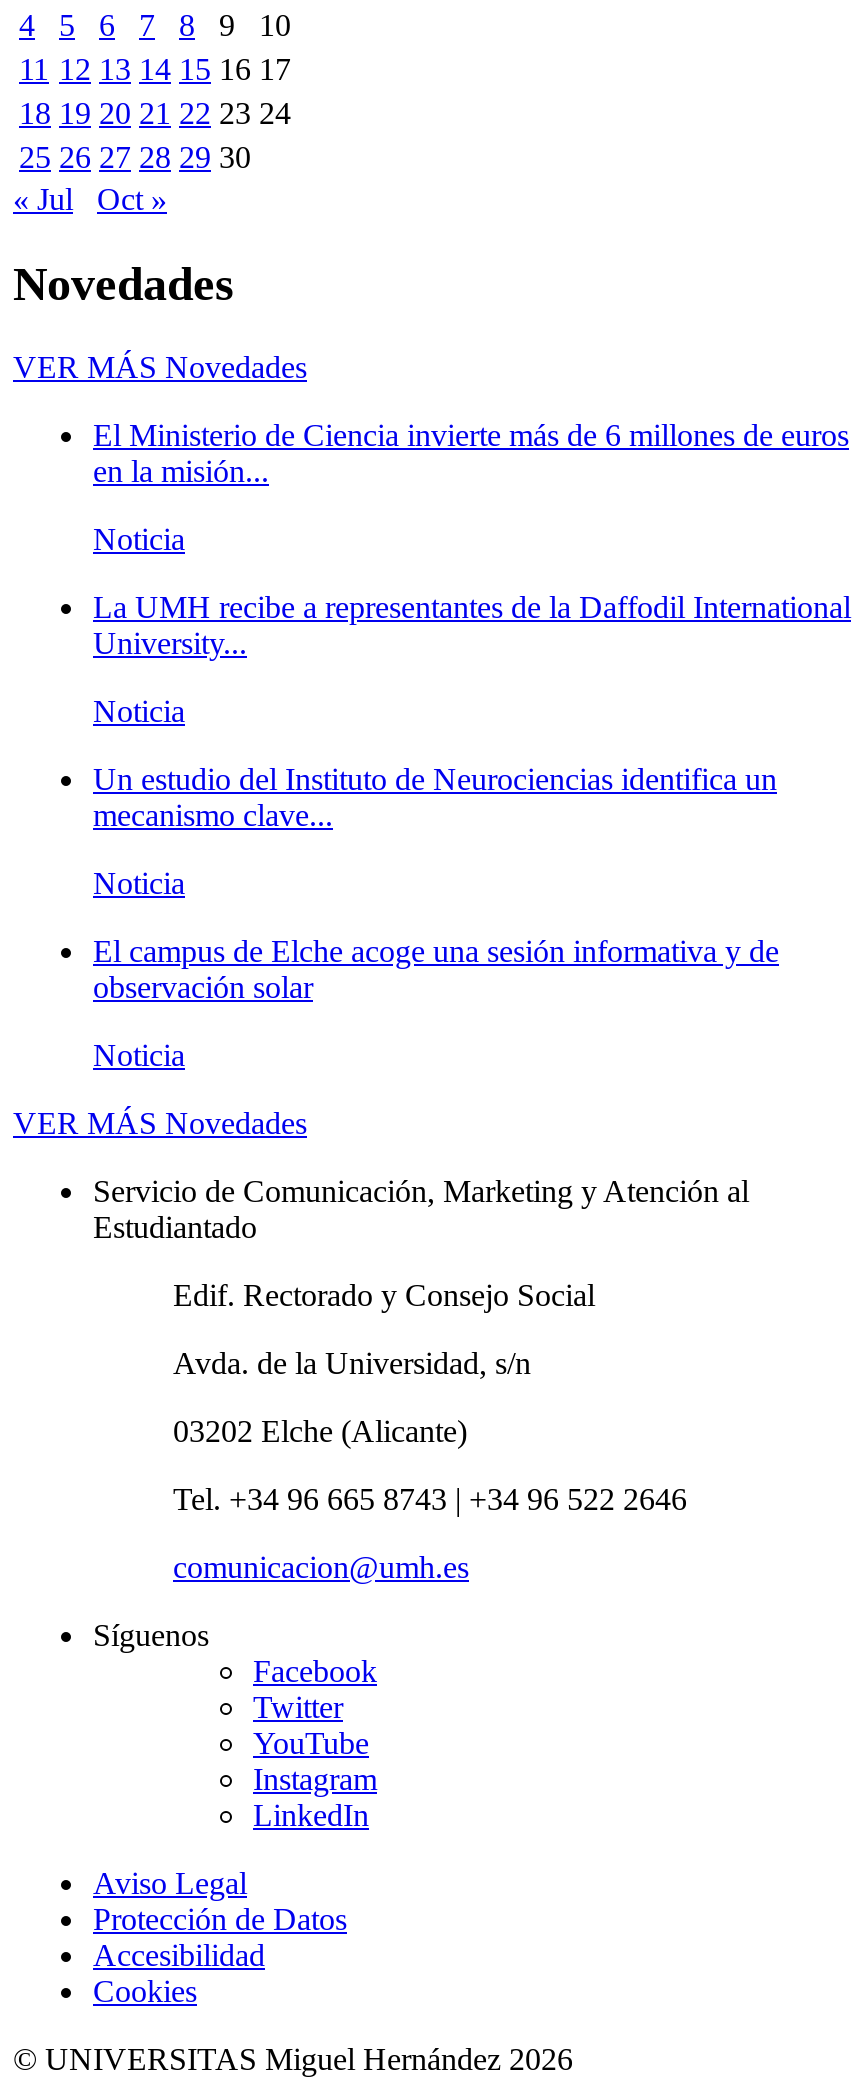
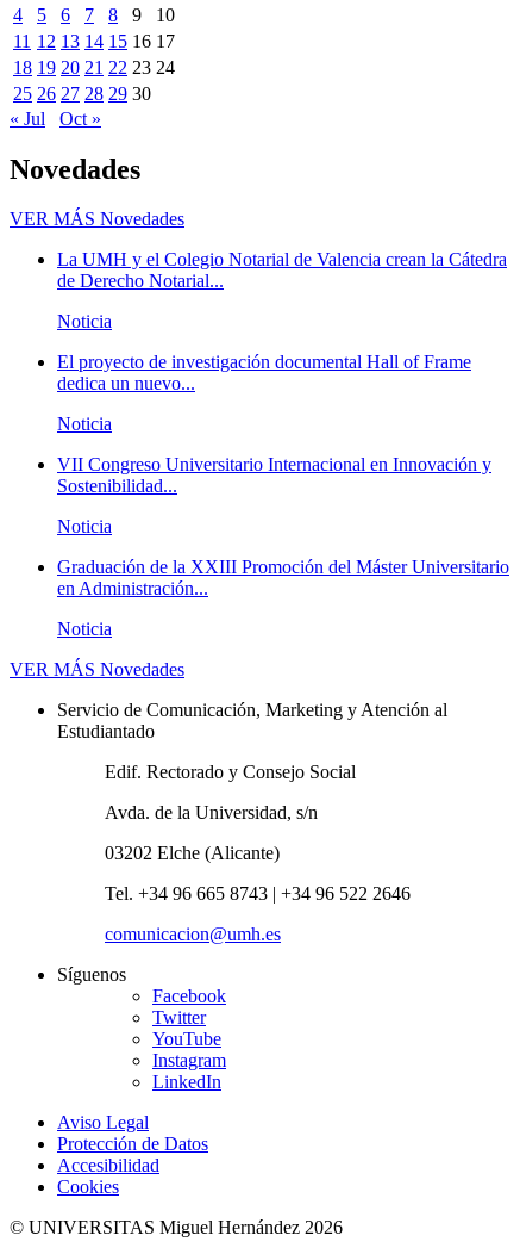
- El Ministerio de Ciencia invierte más de 6 millones de euros
- en la misión...
+ La UMH y el Colegio Notarial de Valencia crean la Cátedra
+ de Derecho Notarial...

- La UMH recibe a representantes de la Daffodil International
- University...
+ El proyecto de investigación documental Hall of Frame
+ dedica un nuevo...

- Un estudio del Instituto de Neurociencias identifica un
- mecanismo clave...
+ VII Congreso Universitario Internacional en Innovación y
+ Sostenibilidad...

- El campus de Elche acoge una sesión informativa y de
- observación solar
+ Graduación de la XXIII Promoción del Máster Universitario
+ en Administración...
